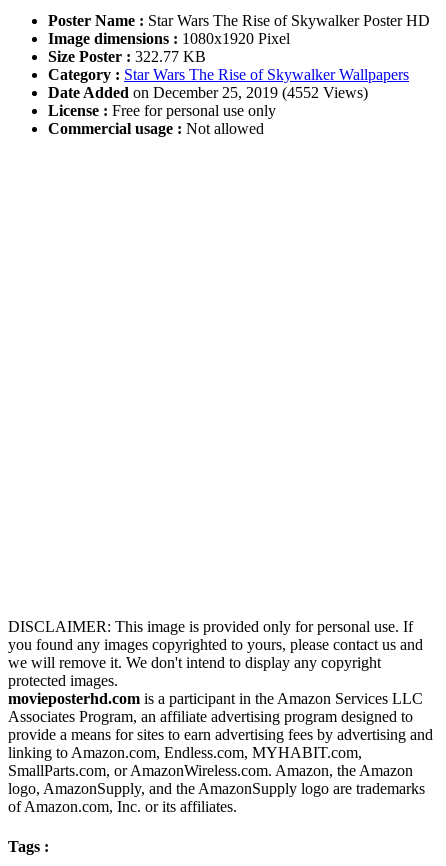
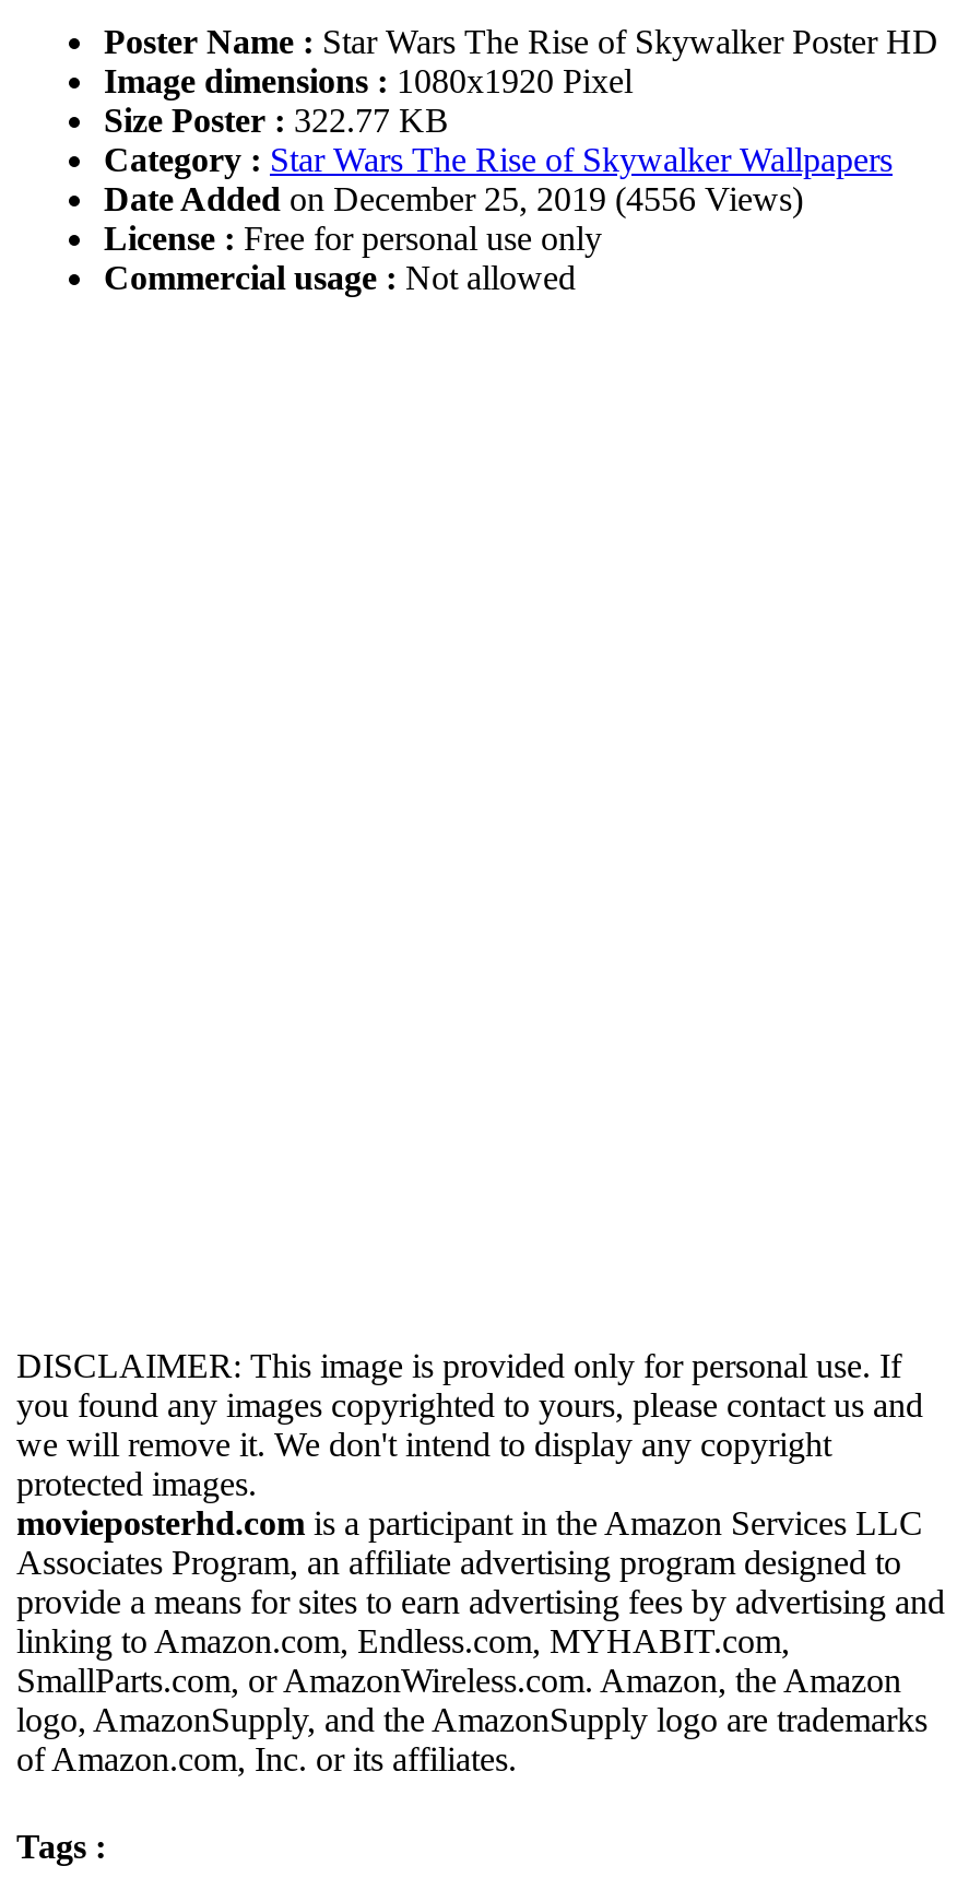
- Date Added on December 25, 2019 (4552 Views)
+ Date Added on December 25, 2019 (4556 Views)
